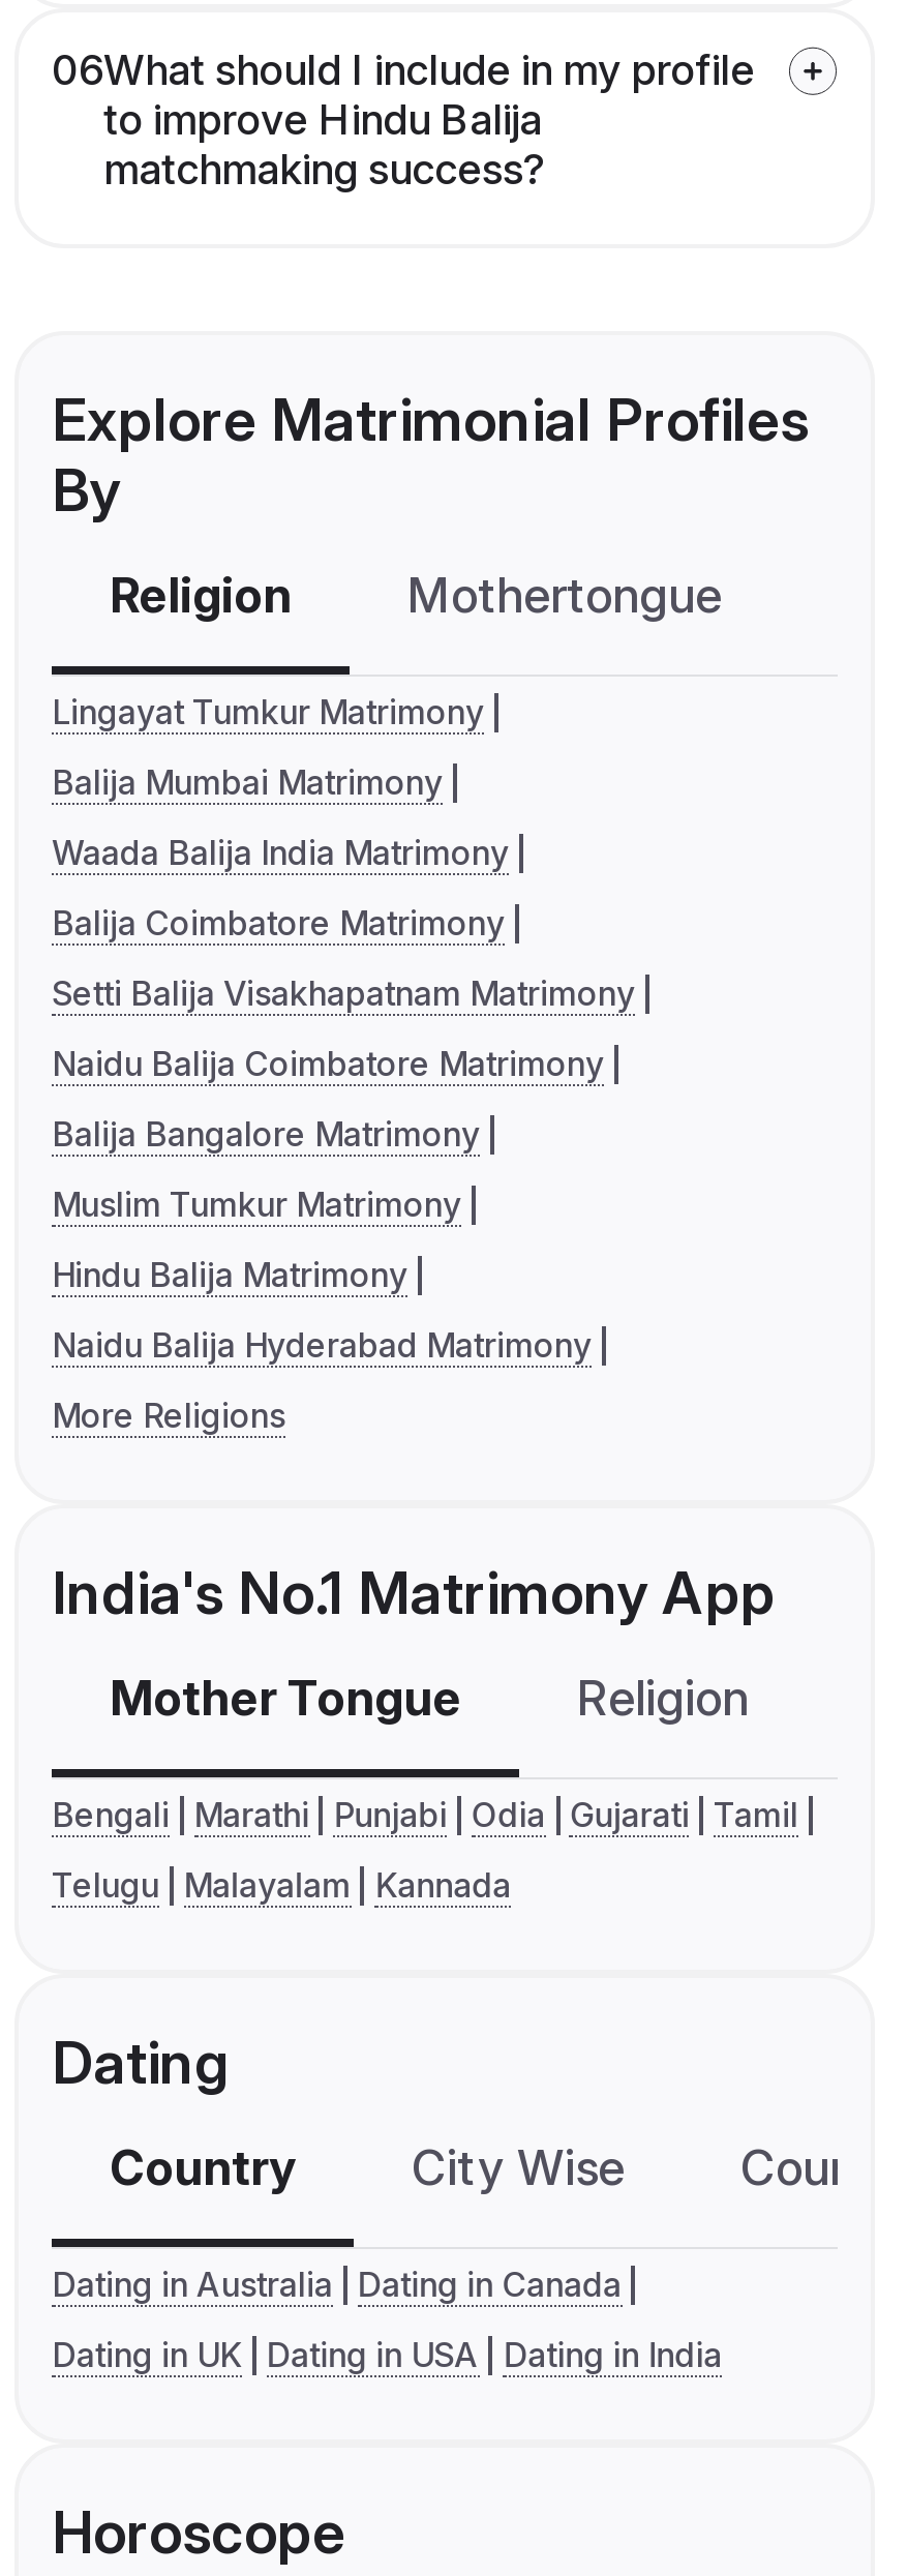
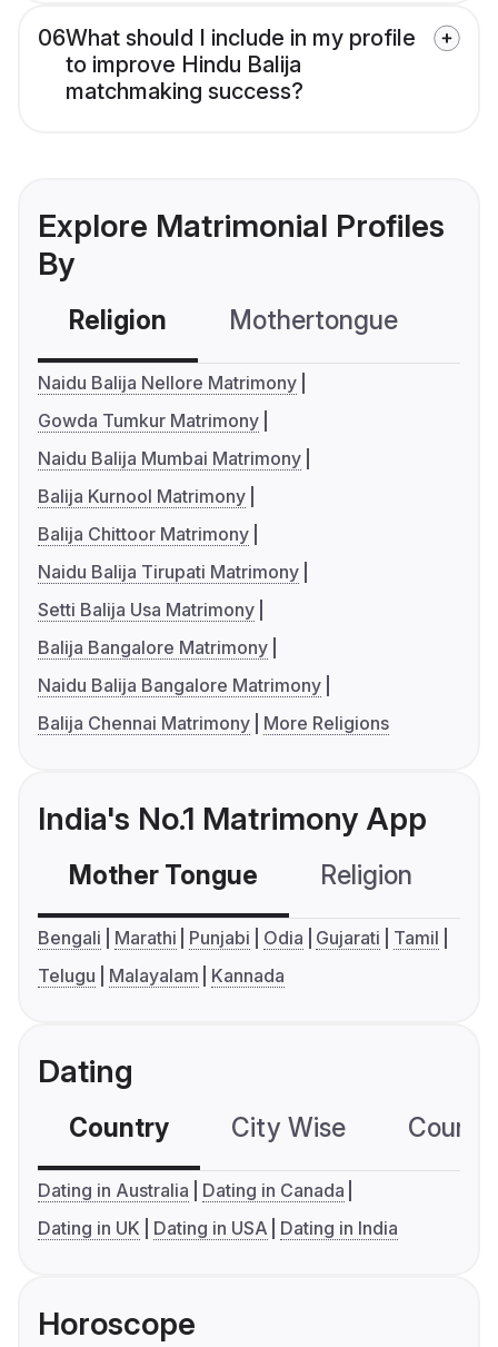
- Lingayat Tumkur Matrimony
- Balija Mumbai Matrimony
- Waada Balija India Matrimony
- Balija Coimbatore Matrimony
- Setti Balija Visakhapatnam Matrimony
- Naidu Balija Coimbatore Matrimony
+ Naidu Balija Nellore Matrimony
+ Gowda Tumkur Matrimony
+ Naidu Balija Mumbai Matrimony
+ Balija Kurnool Matrimony
+ Balija Chittoor Matrimony
+ Naidu Balija Tirupati Matrimony
+ Setti Balija Usa Matrimony

moved down: Balija Bangalore Matrimony

- Muslim Tumkur Matrimony
- Hindu Balija Matrimony
- Naidu Balija Hyderabad Matrimony
- More Religions
+ Naidu Balija Bangalore Matrimony
+ Balija Chennai Matrimony More Religions
